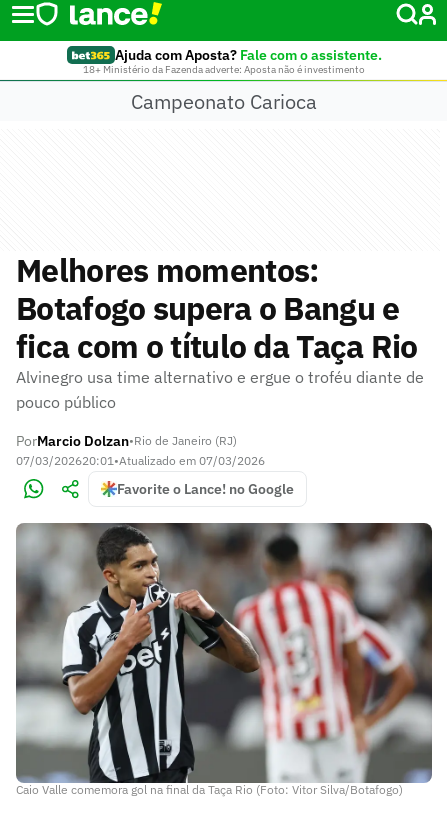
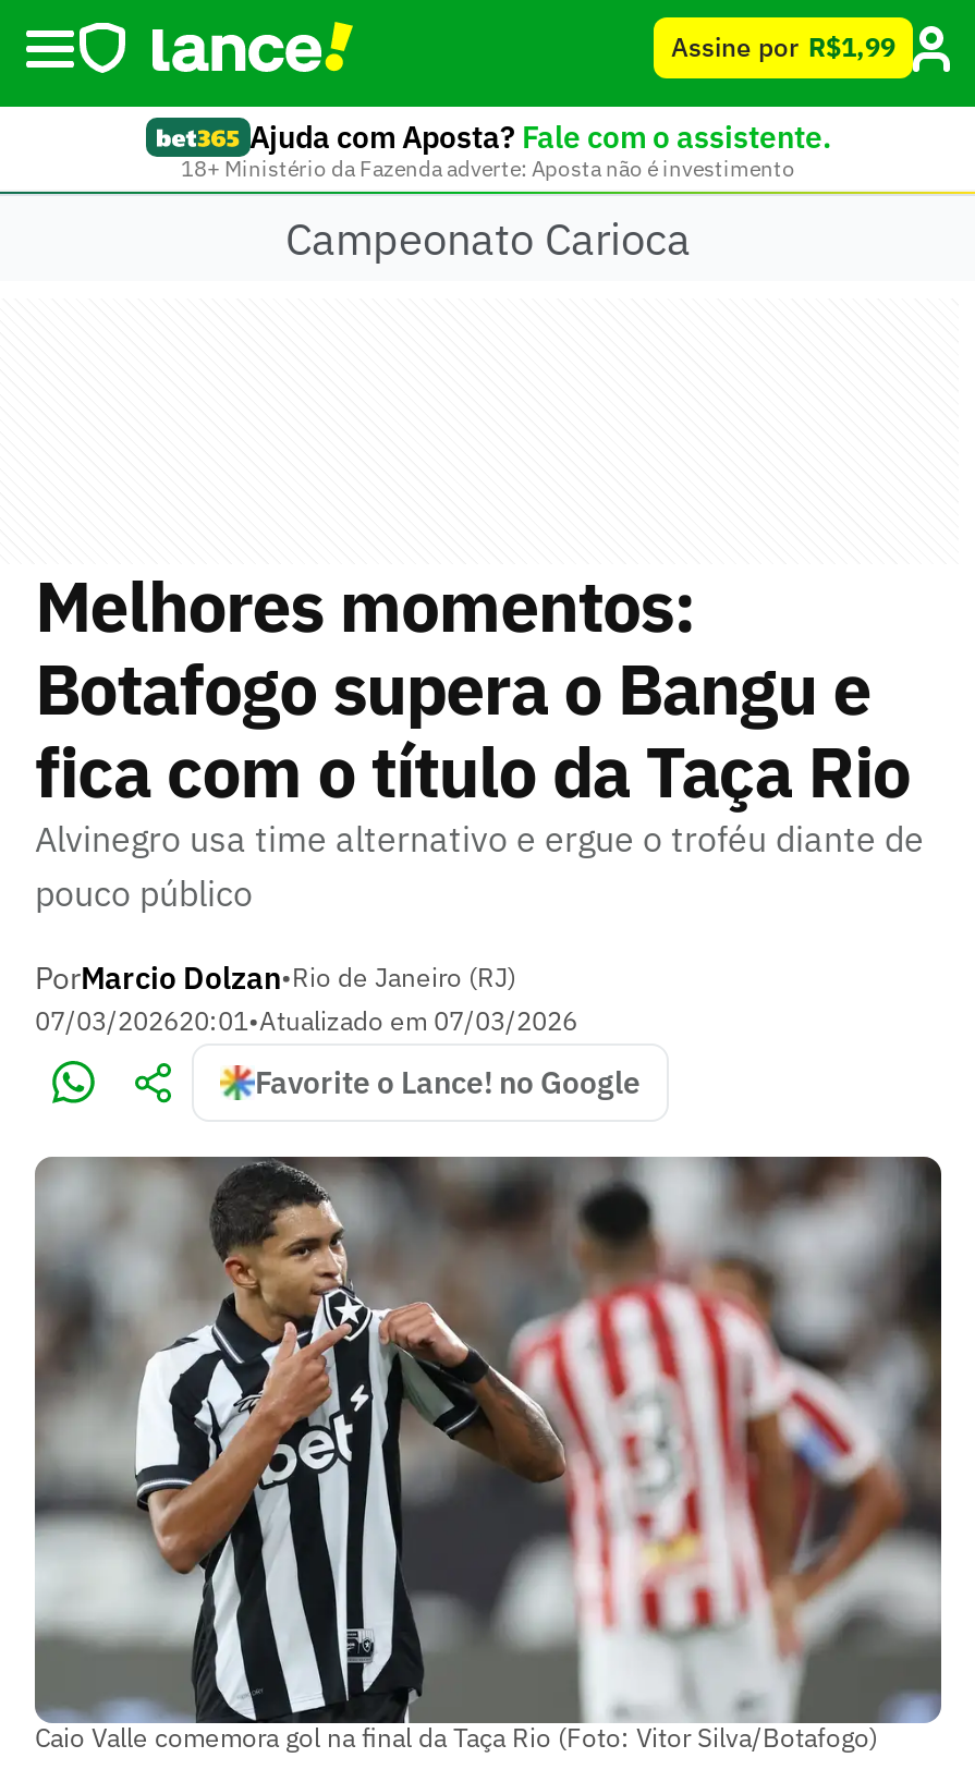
+ Assine por R$1,99
